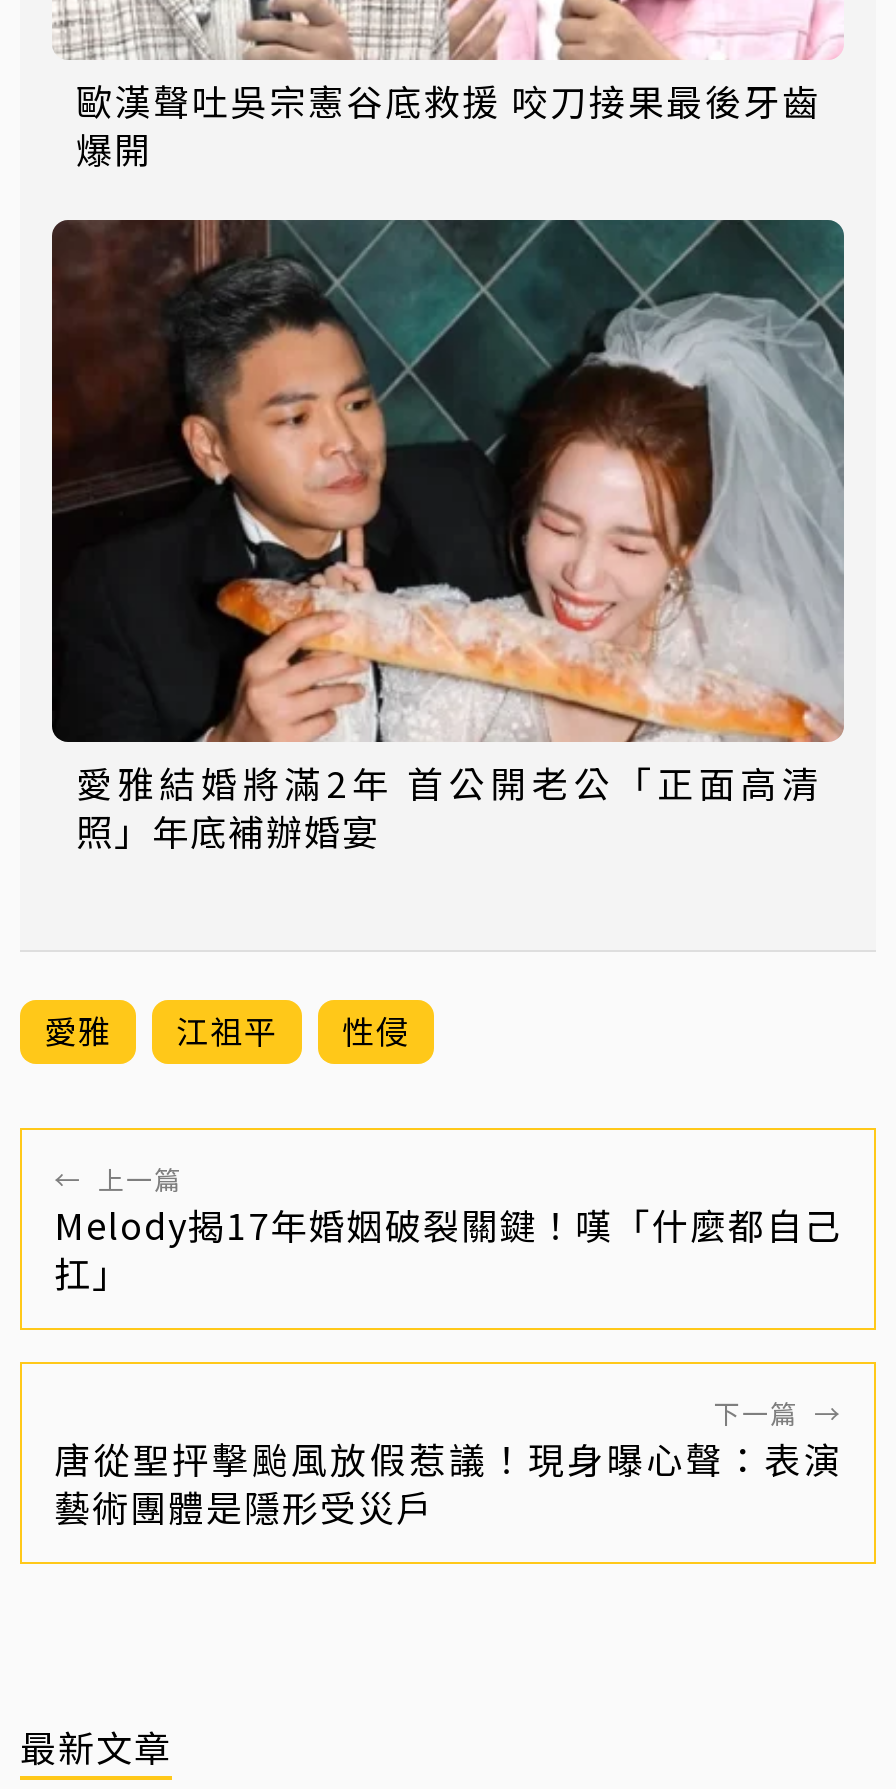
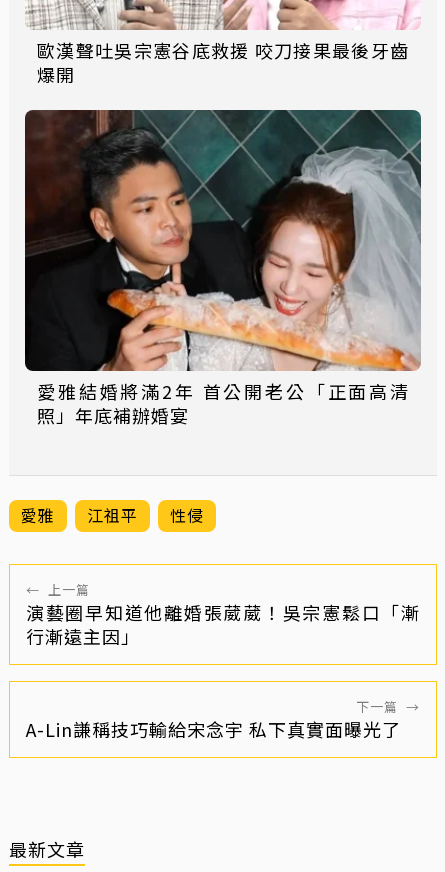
- Melody揭17年婚姻破裂關鍵！嘆「什麼都自己
- 扛」
+ 演藝圈早知道他離婚張葳葳！吳宗憲鬆口「漸
+ 行漸遠主因」

- 唐從聖抨擊颱風放假惹議！現身曝心聲：表演
- 藝術團體是隱形受災戶
+ A-Lin謙稱技巧輸給宋念宇 私下真實面曝光了
